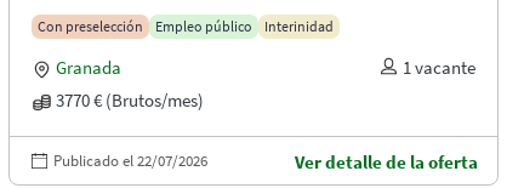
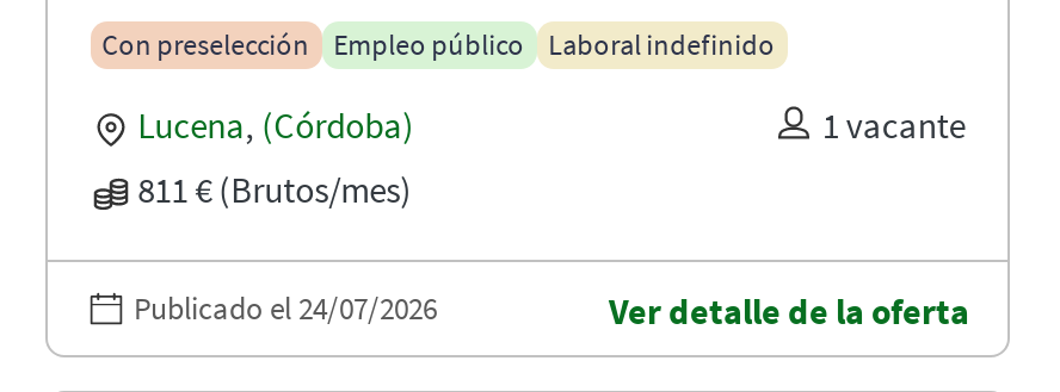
- Interinidad
+ Laboral indefinido

- Granada
+ Lucena, (Córdoba)

- 3770 € (Brutos/mes)
+ 811 € (Brutos/mes)

- Publicado el 22/07/2026
+ Publicado el 24/07/2026
